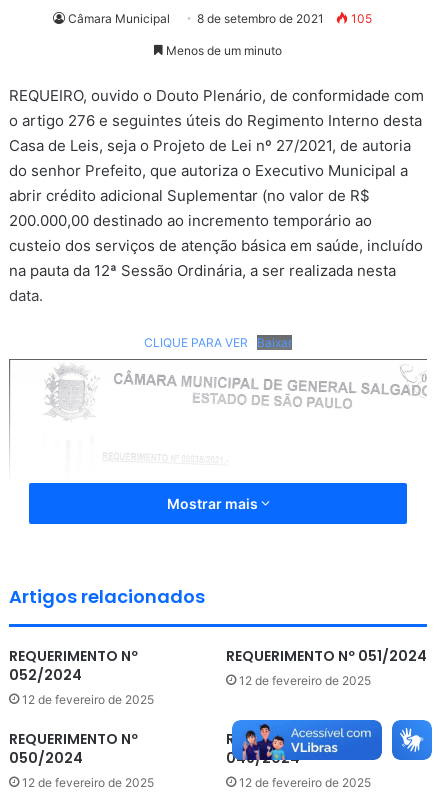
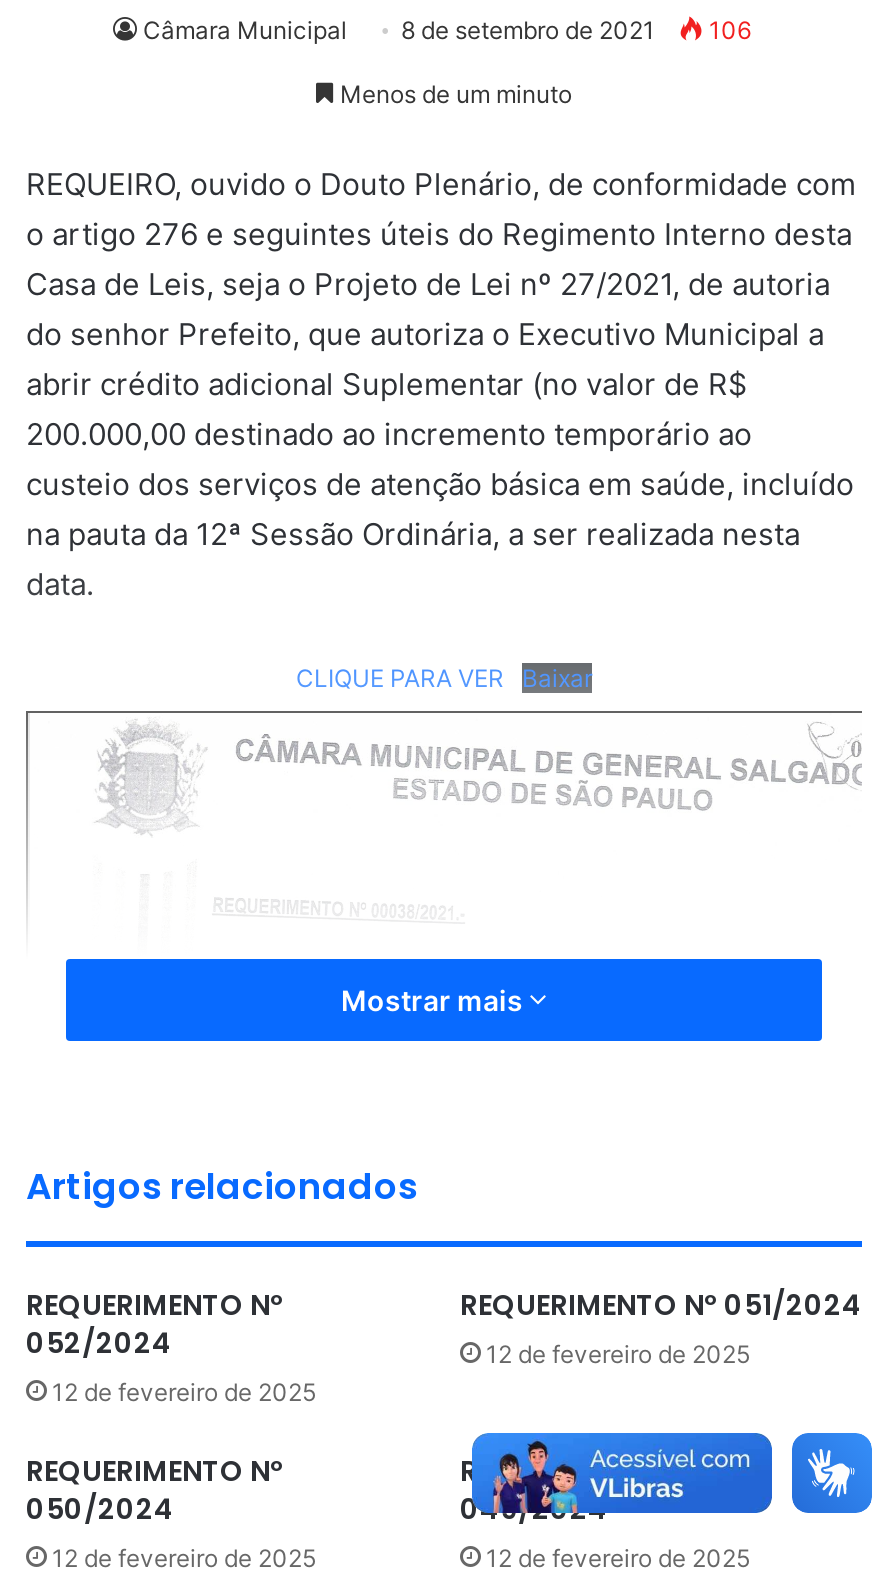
- Câmara Municipal 8 de setembro de 2021 105
+ Câmara Municipal 8 de setembro de 2021 106
